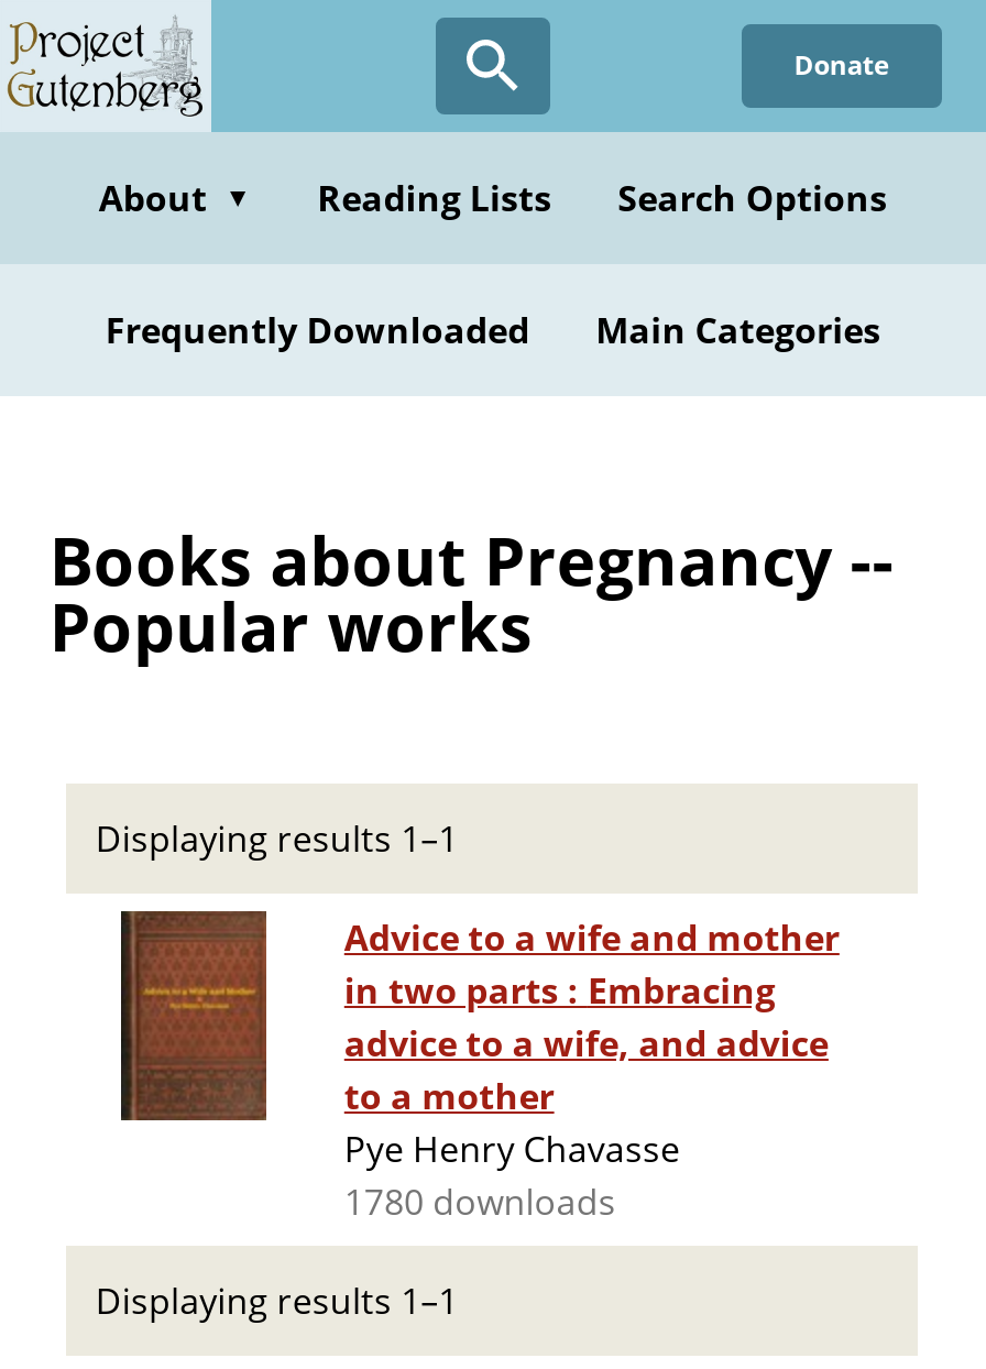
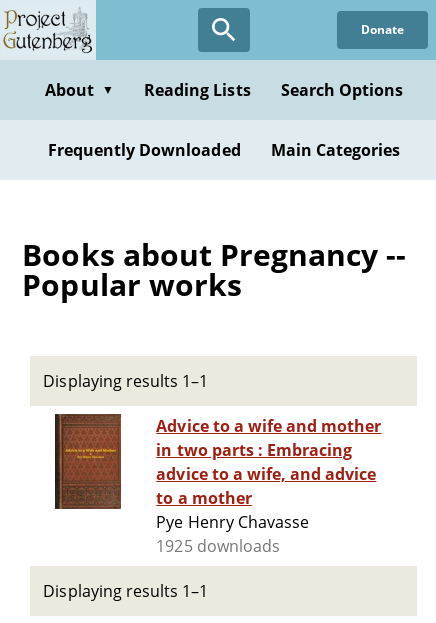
- 1780 downloads
+ 1925 downloads
